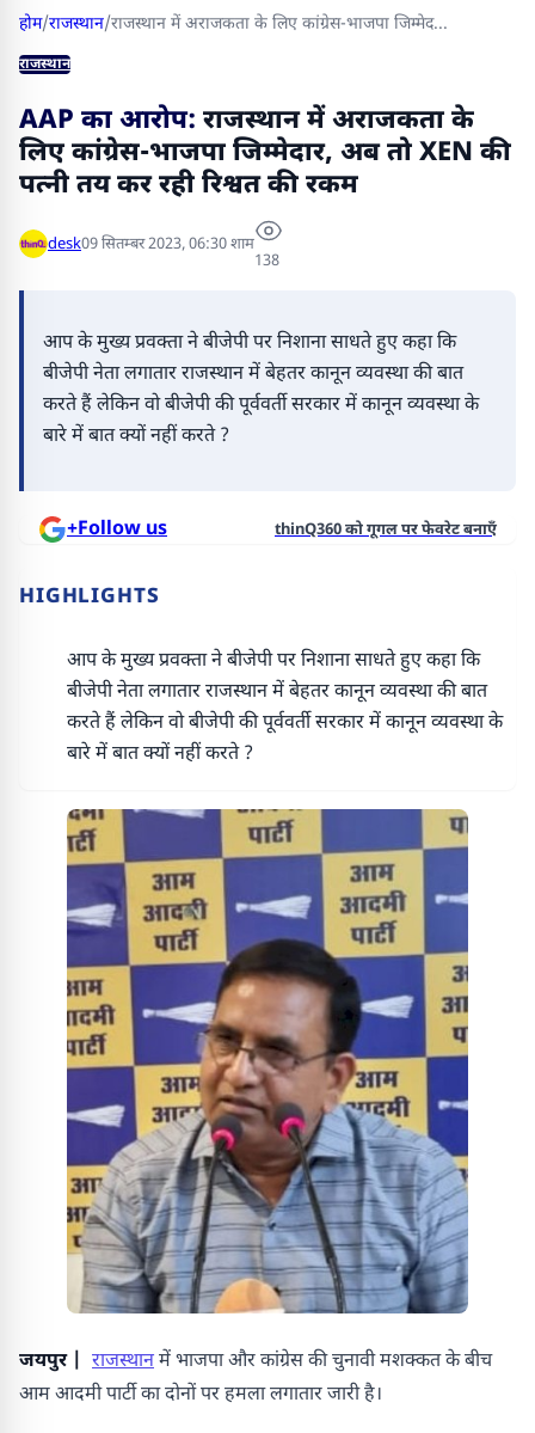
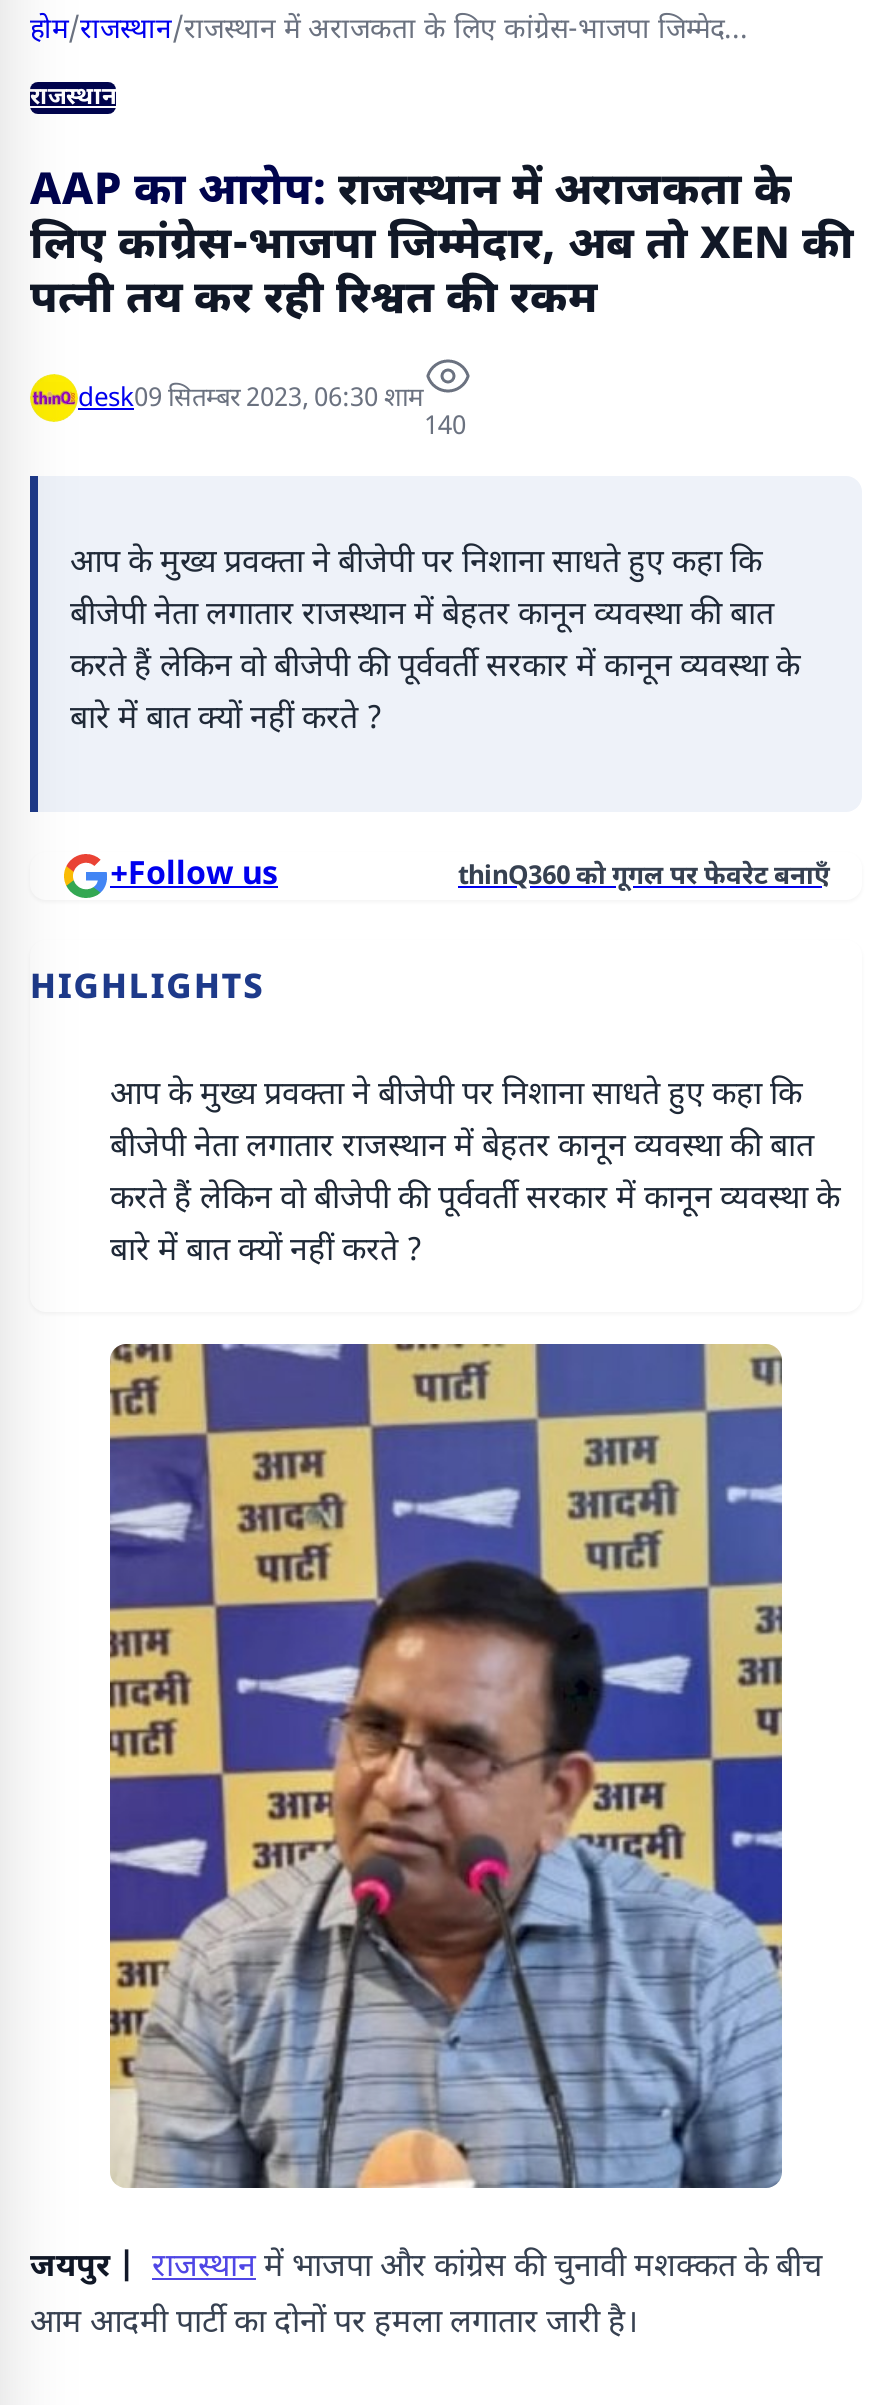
- 138
+ 140
